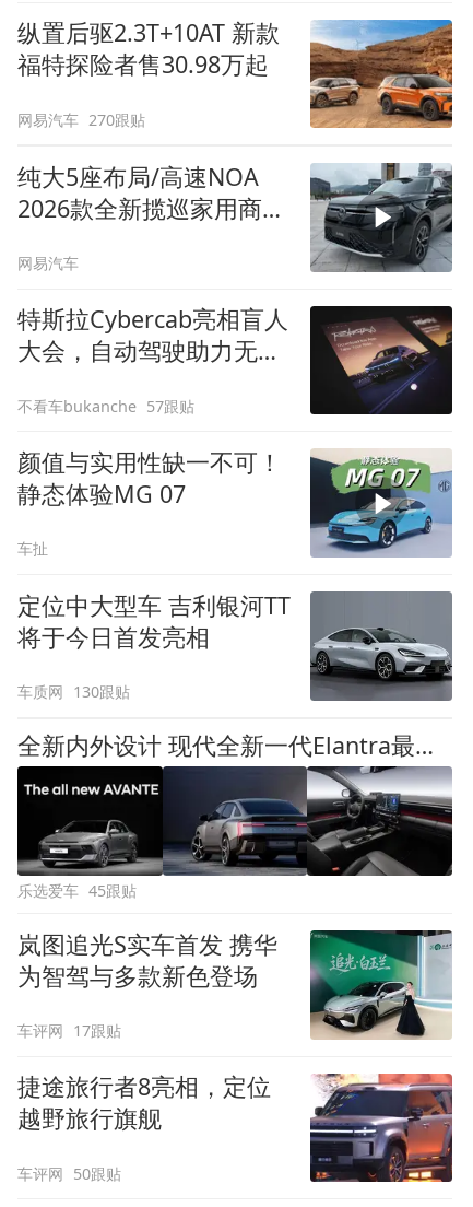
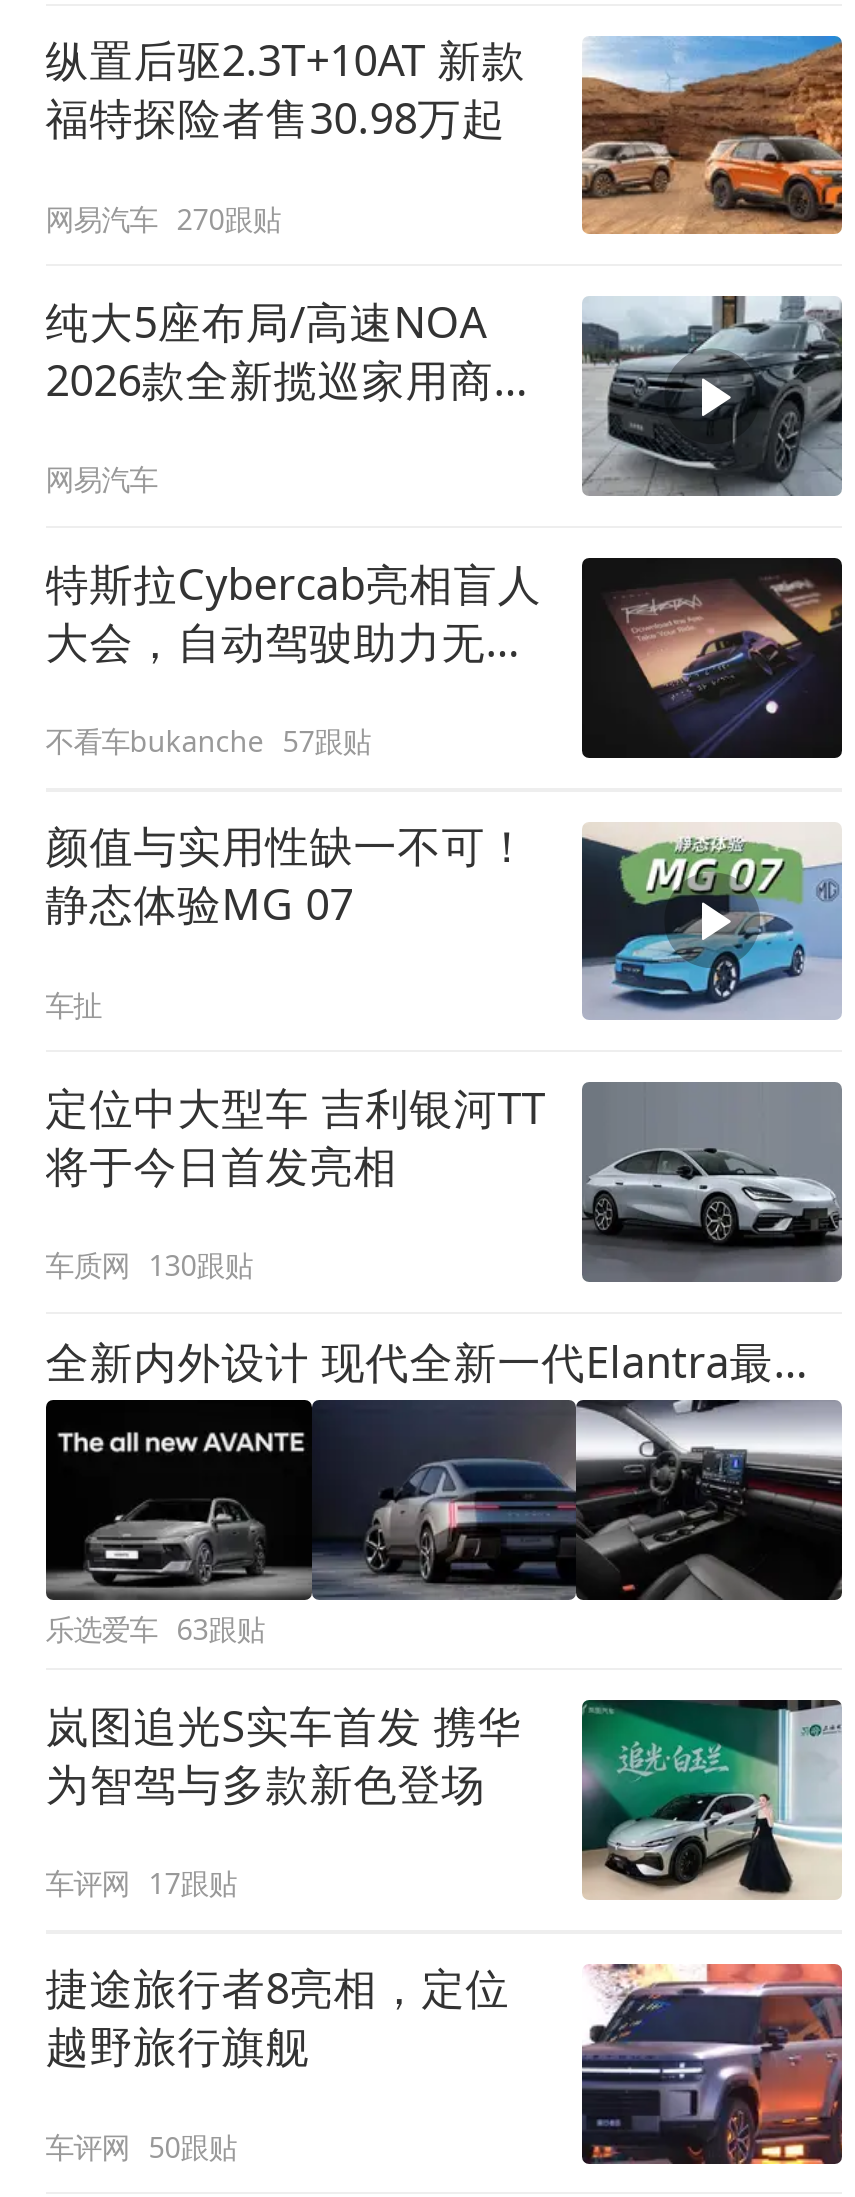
- 乐选爱车 45跟贴
+ 乐选爱车 63跟贴
